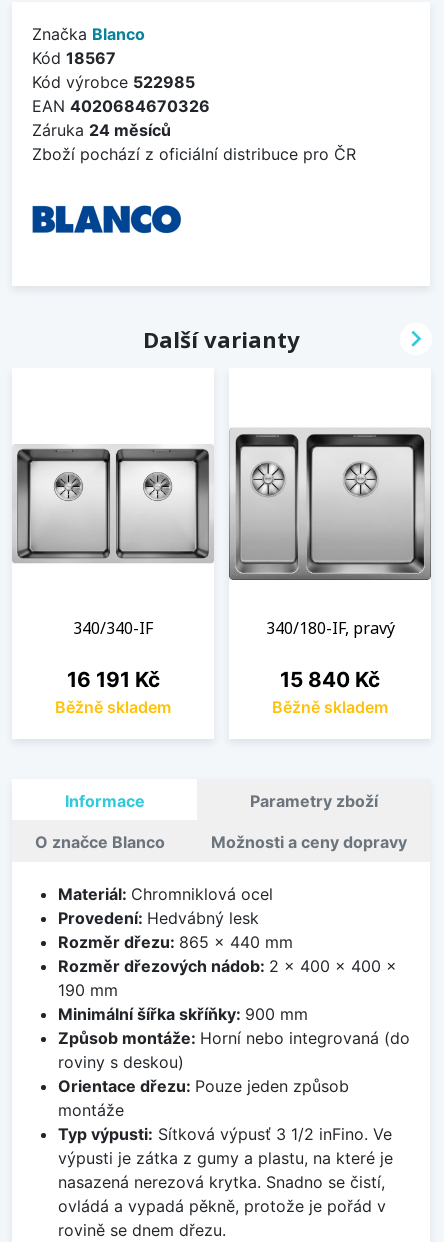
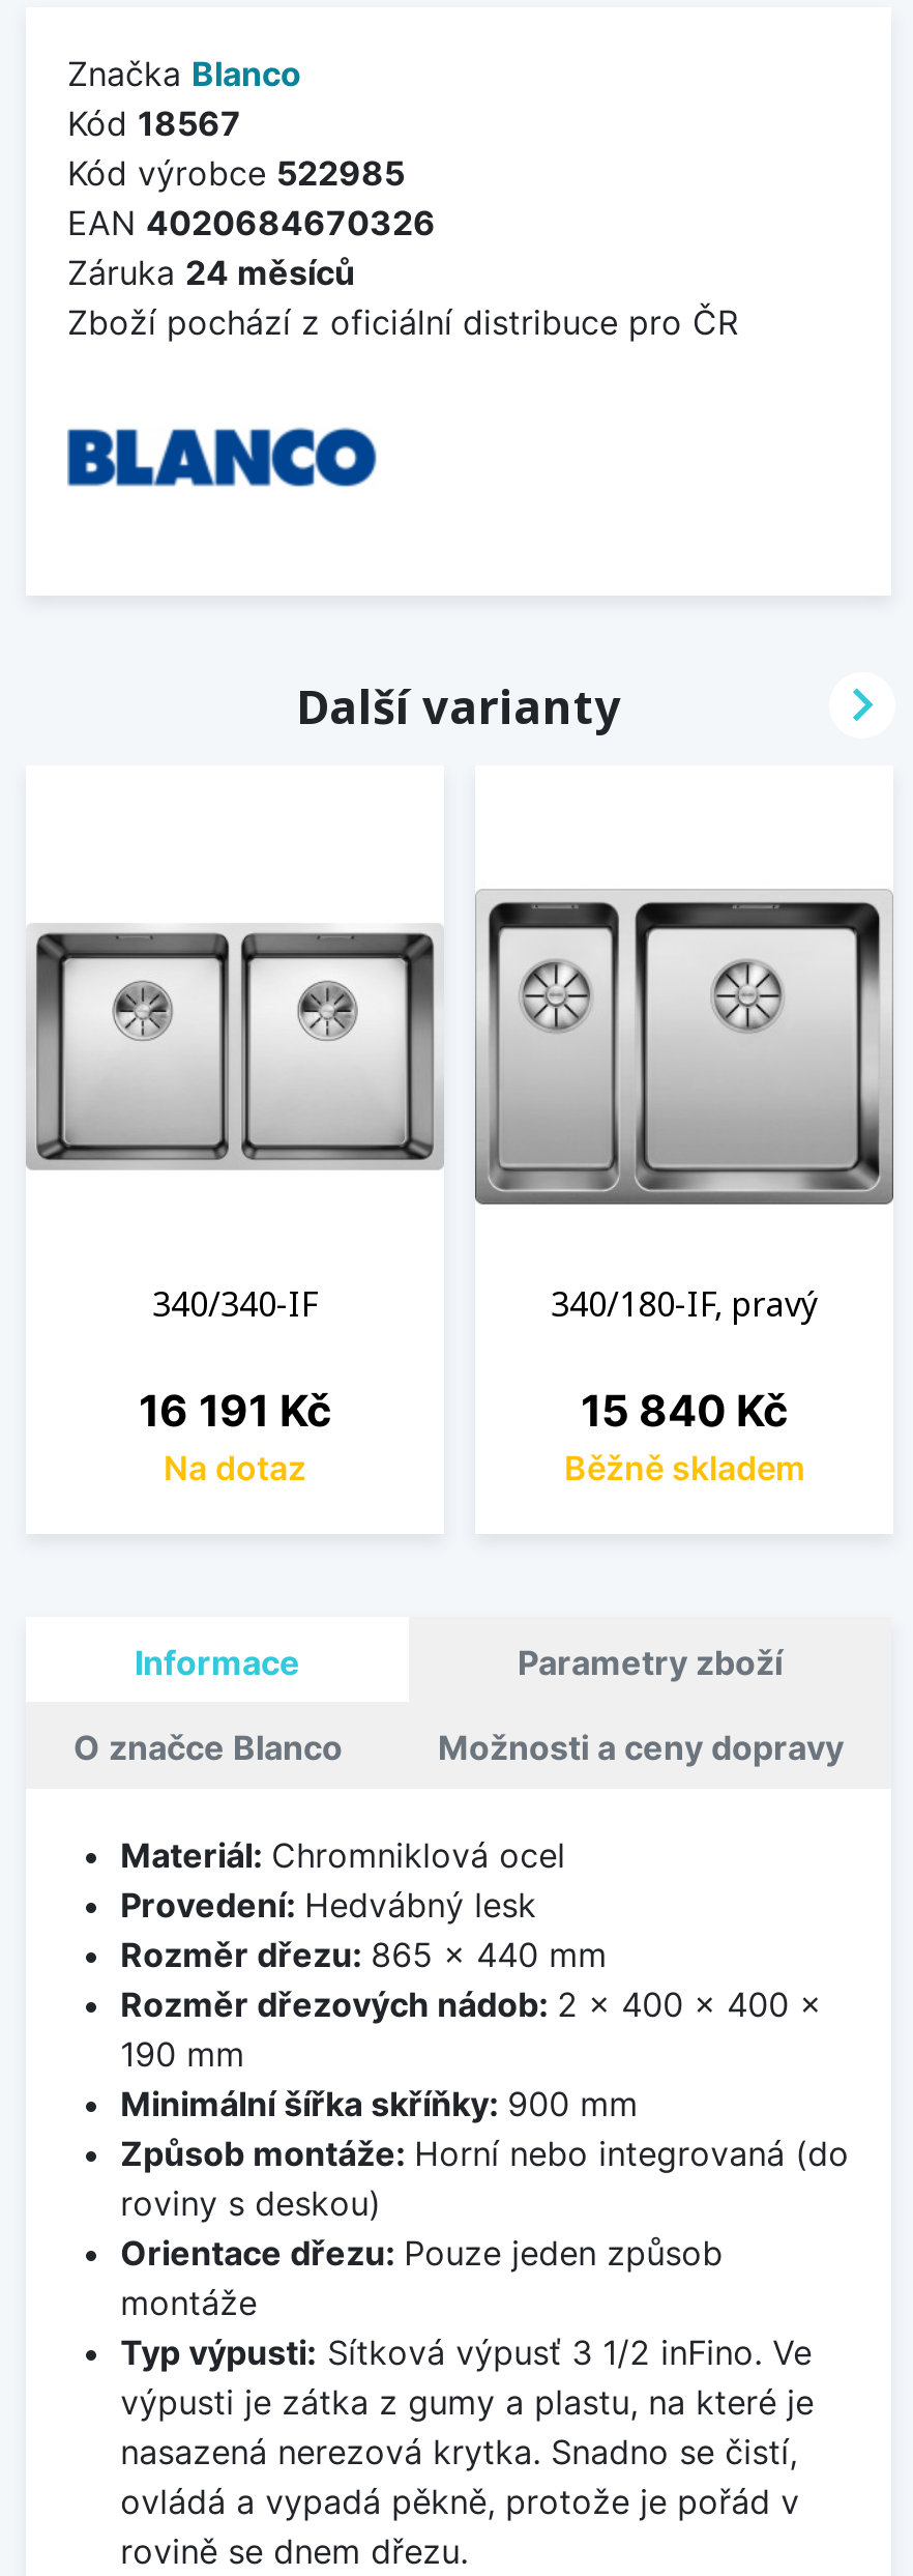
- Běžně skladem
+ Na dotaz
